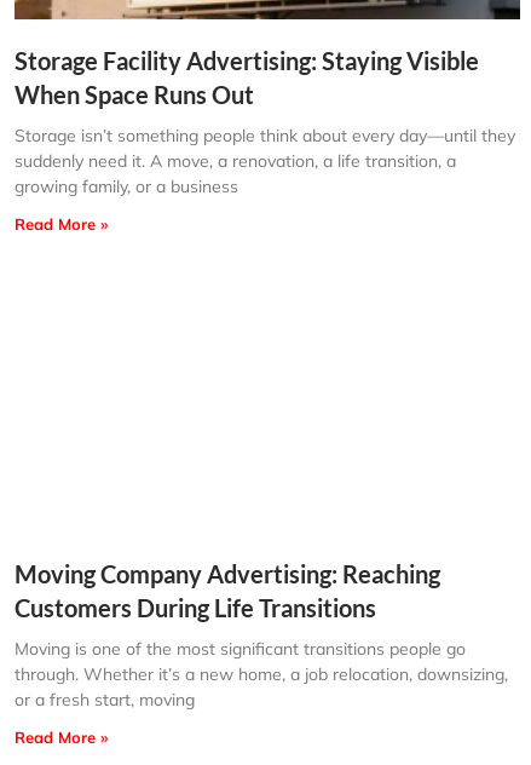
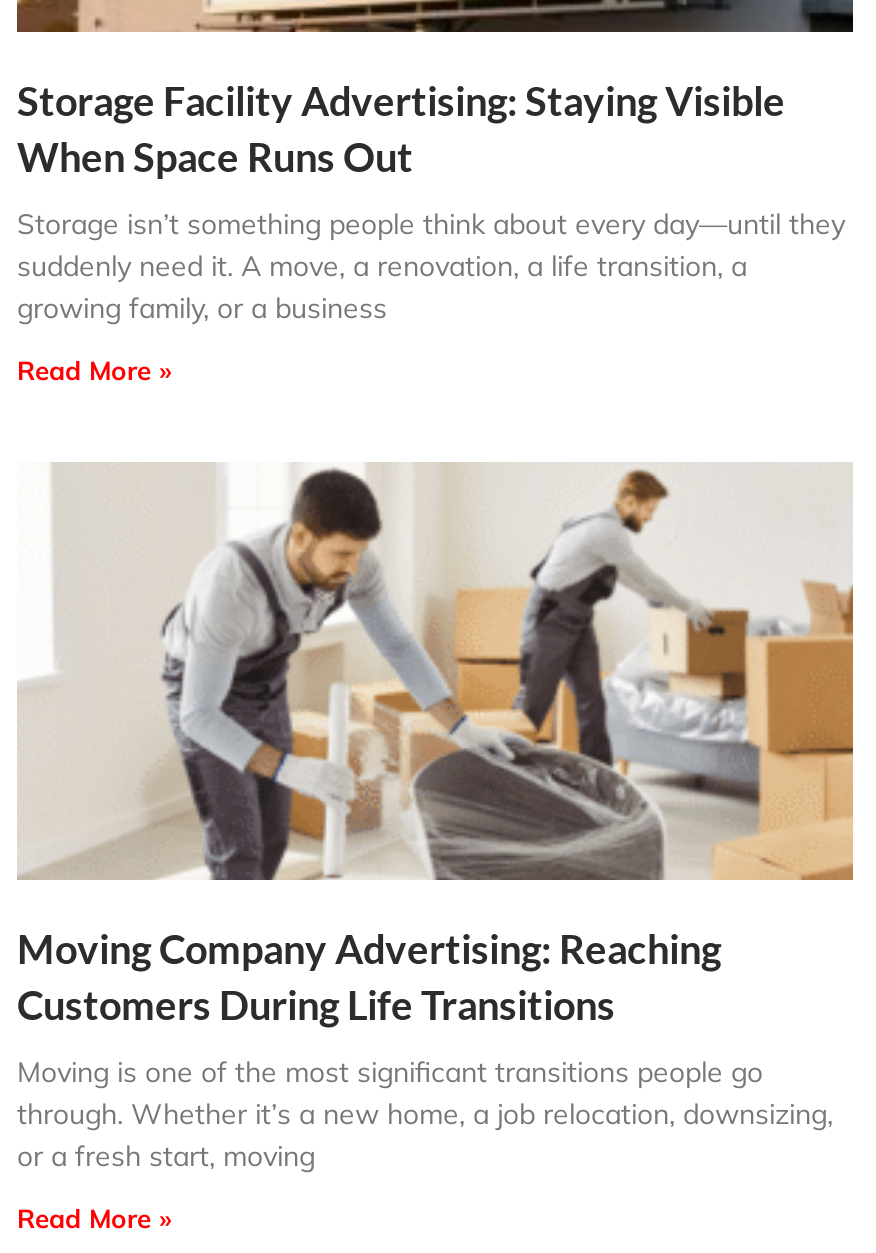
+ [image]
